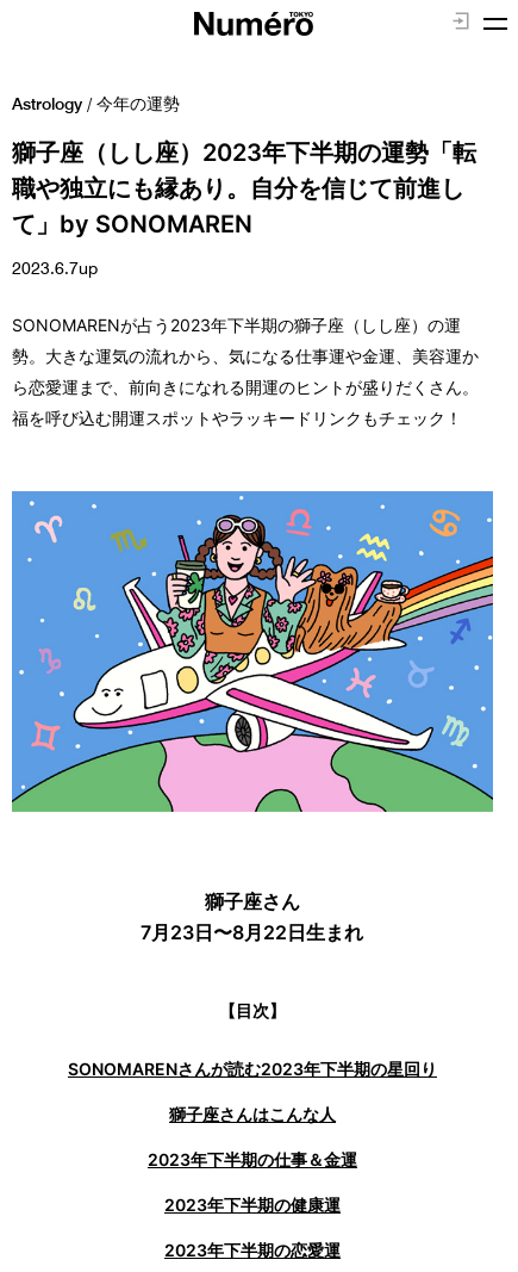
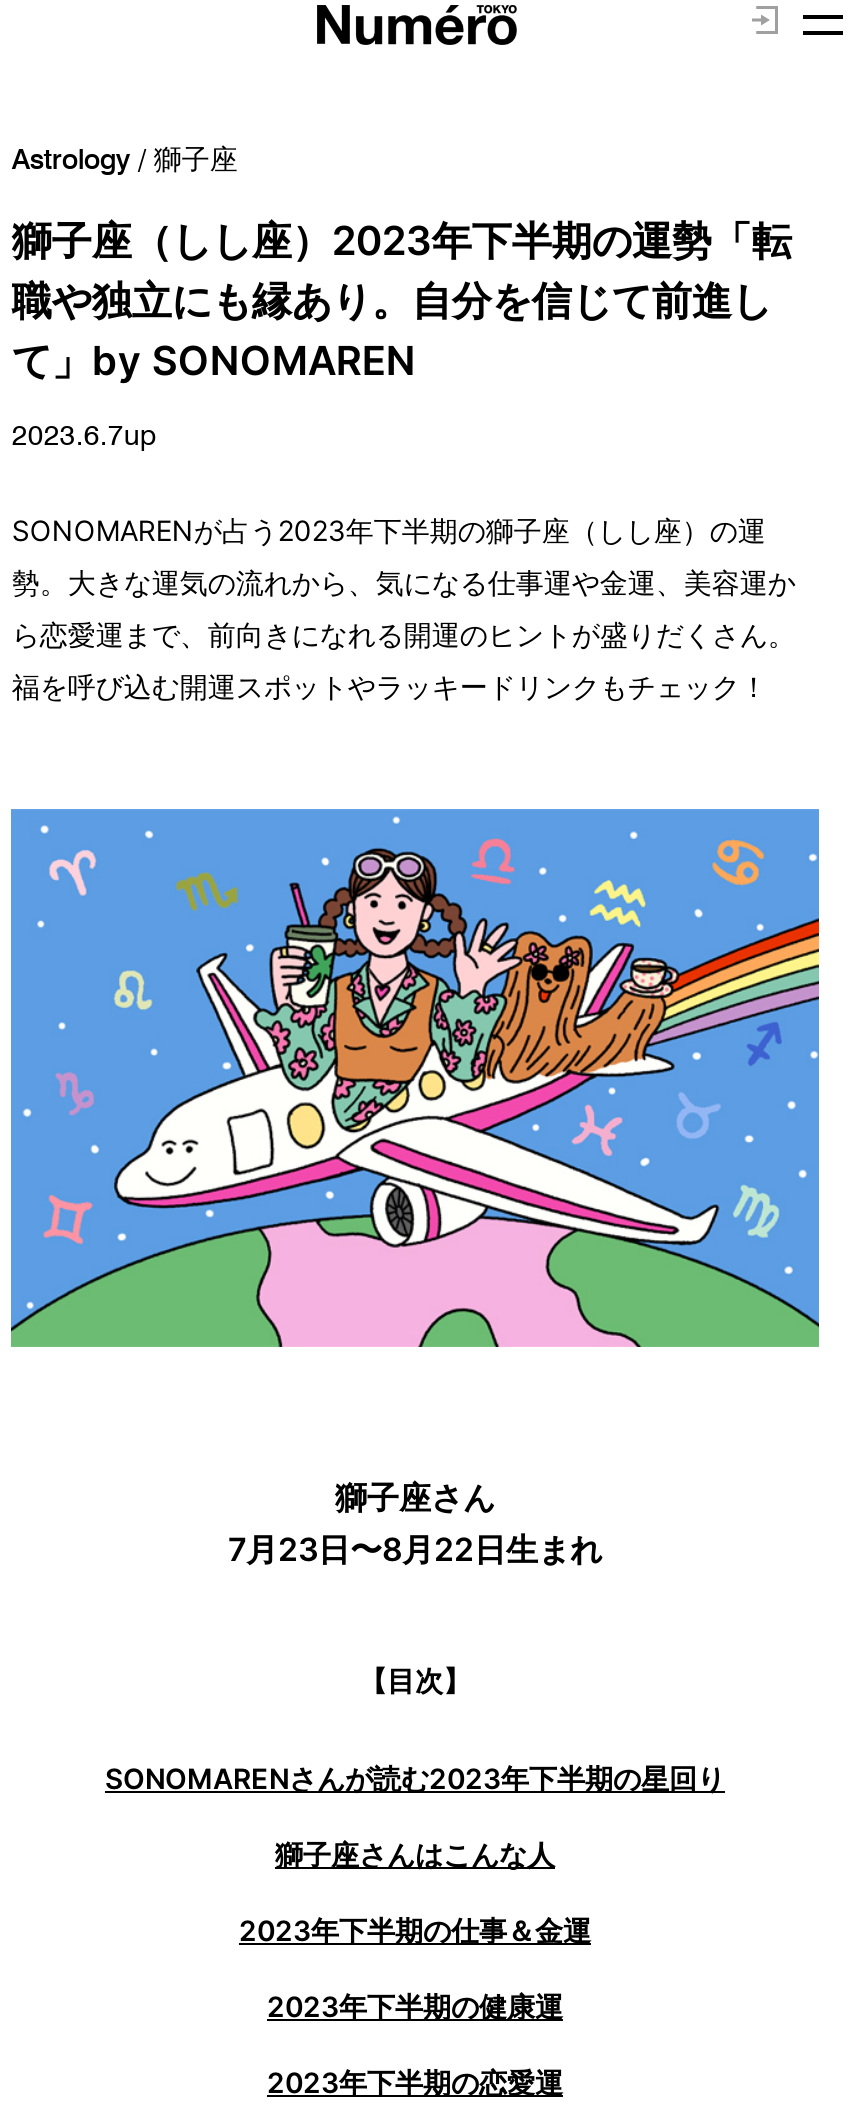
- Astrology /今年の運勢
+ Astrology /獅子座
